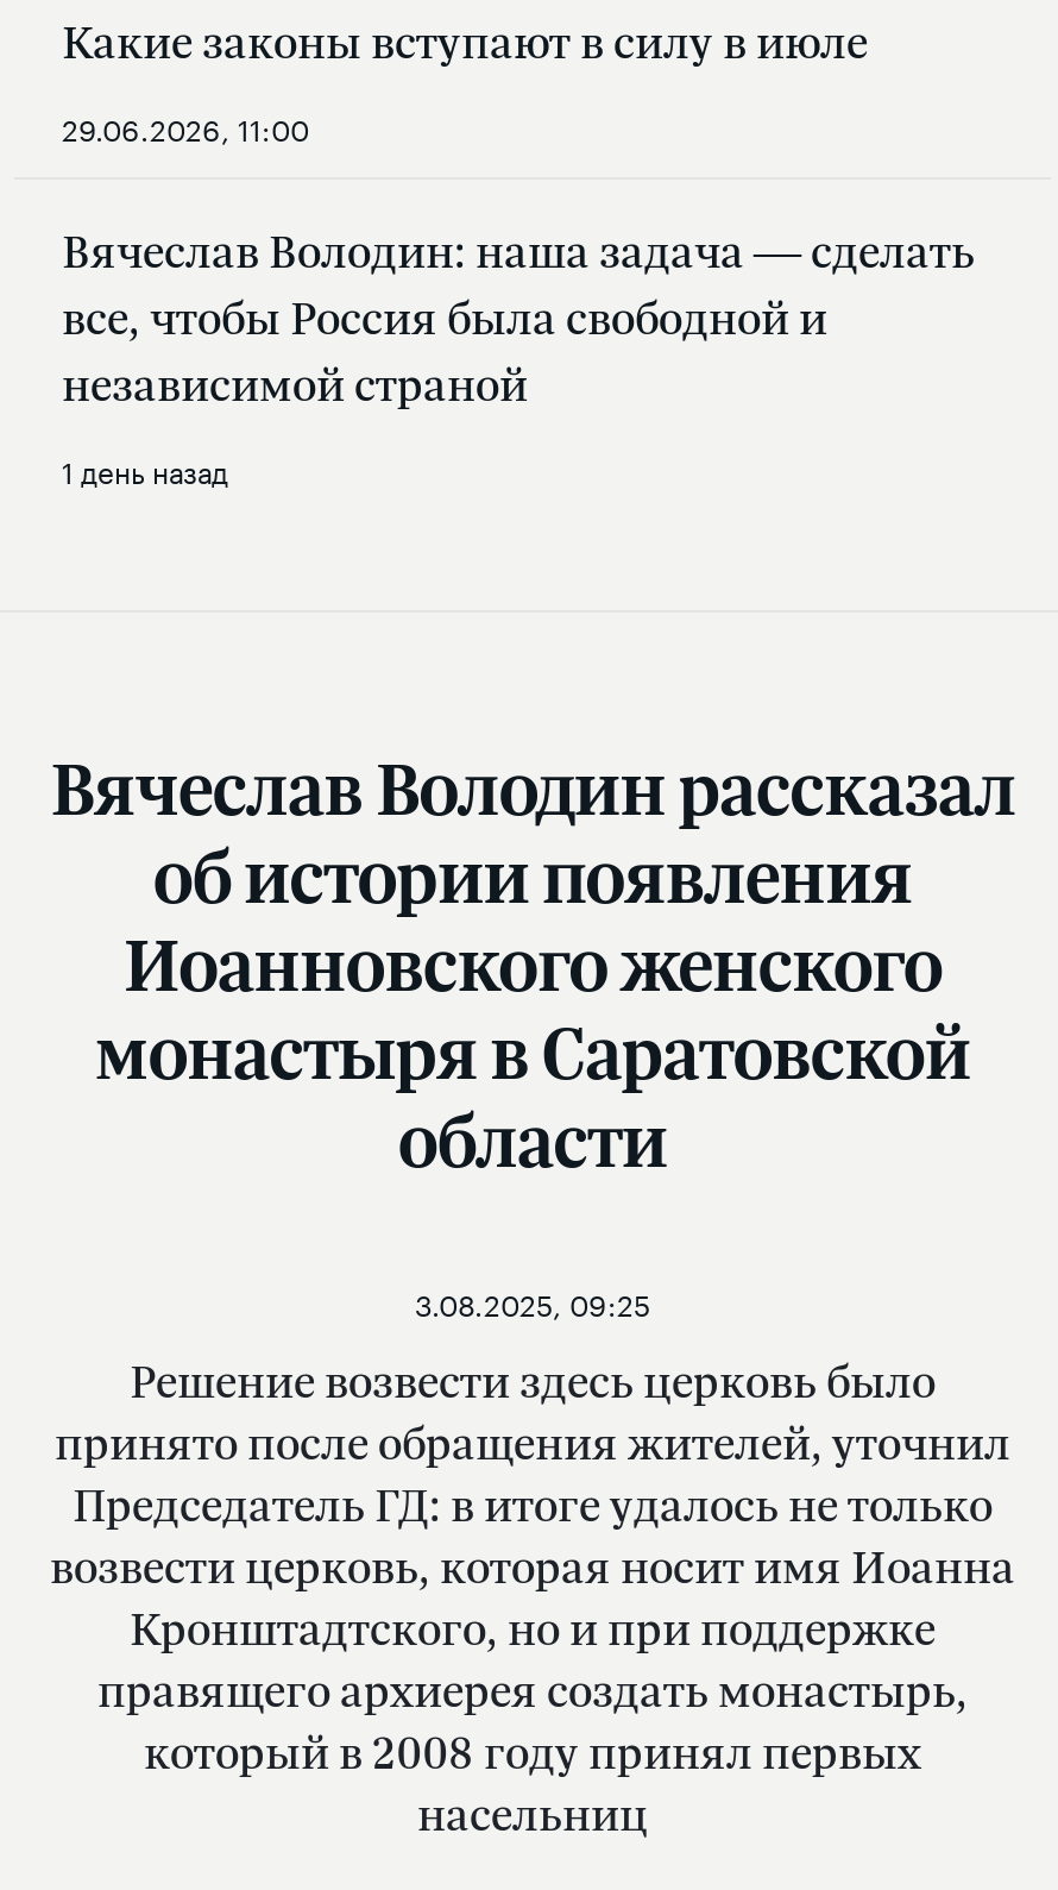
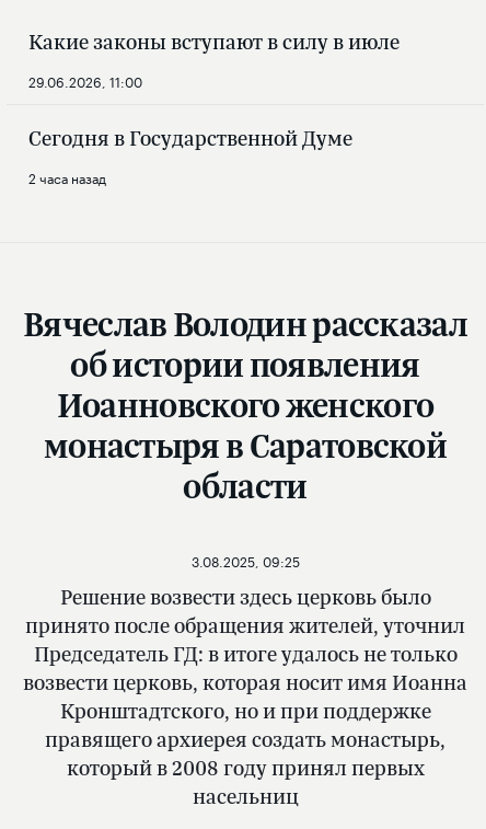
- Вячеслав Володин: наша задача — сделать
- все, чтобы Россия была свободной и
- независимой страной
+ Сегодня в Государственной Думе

- 1 день назад
+ 2 часа назад
